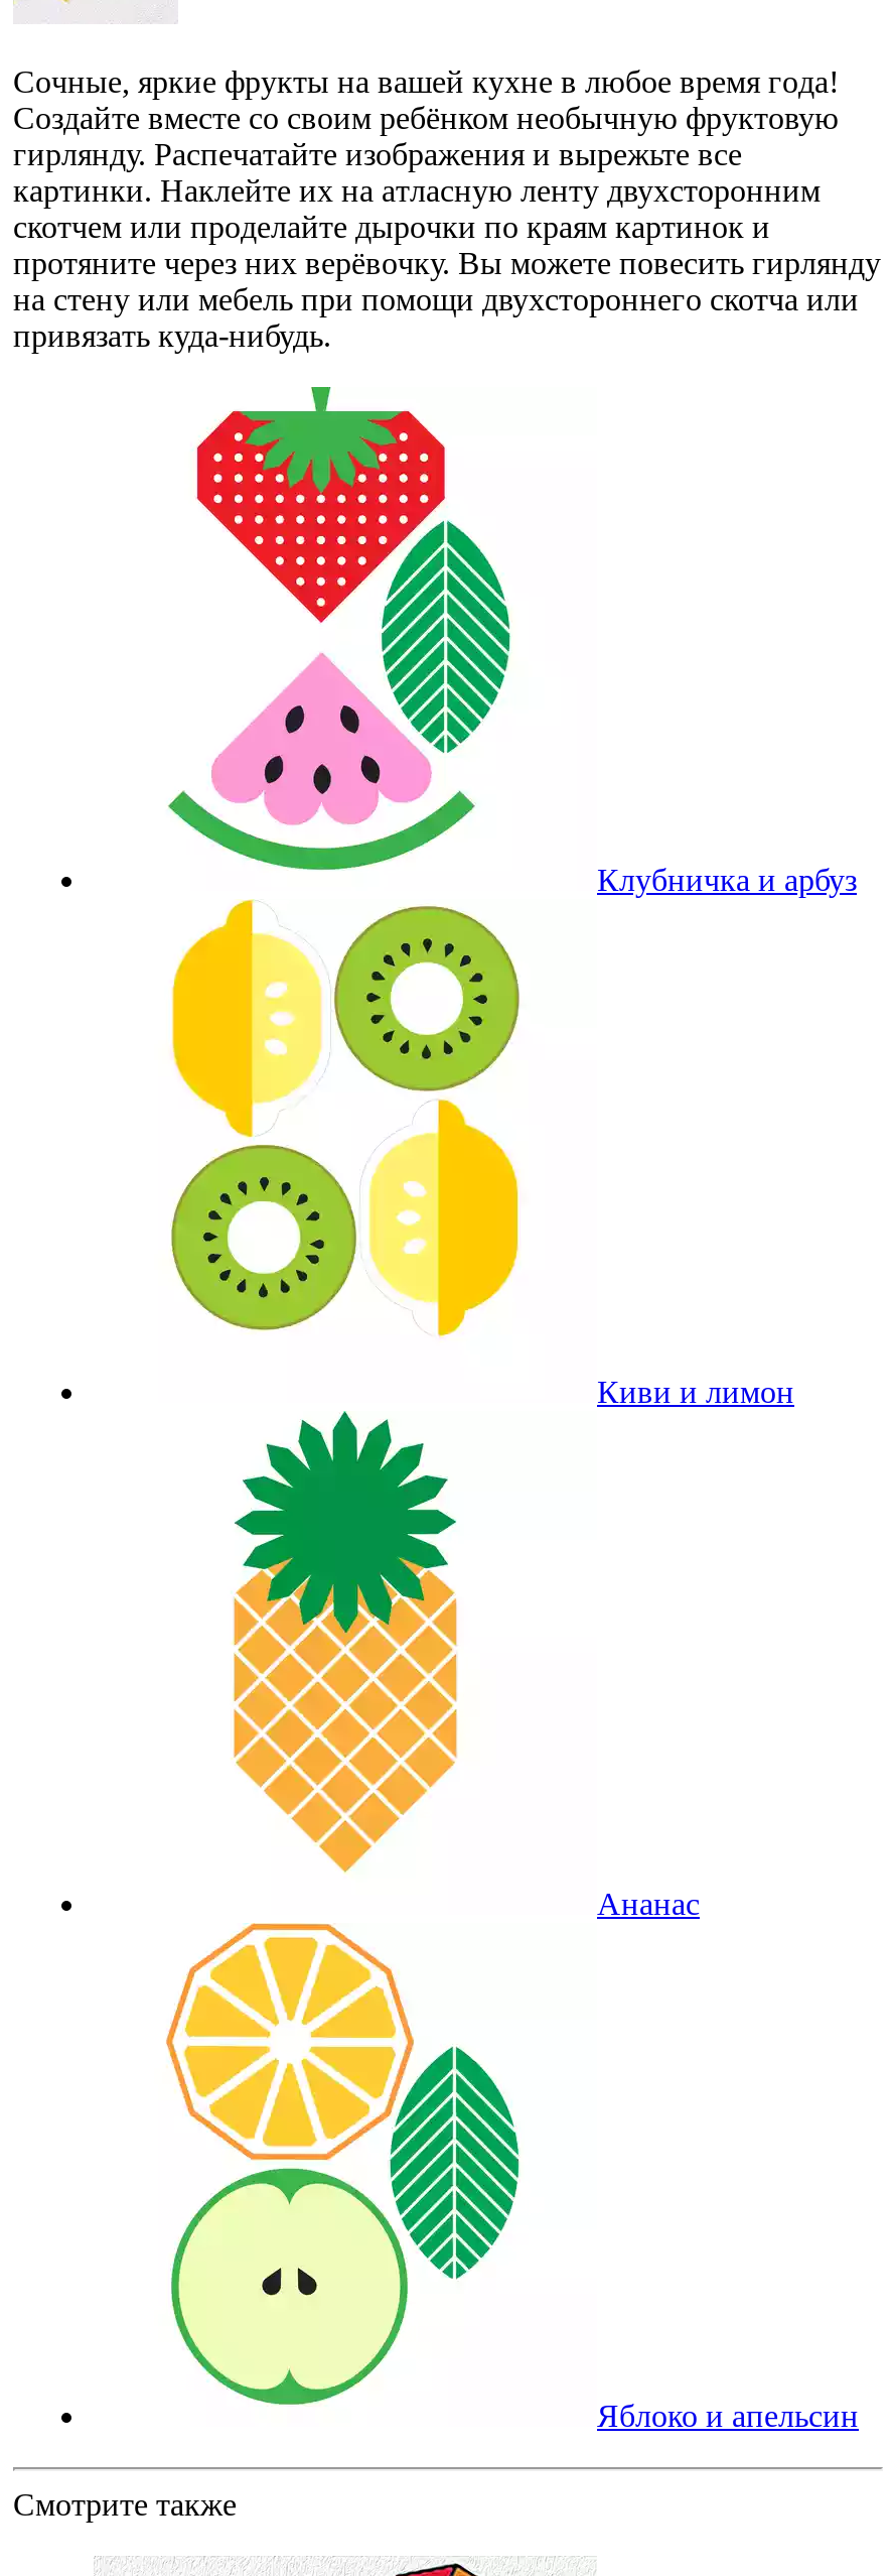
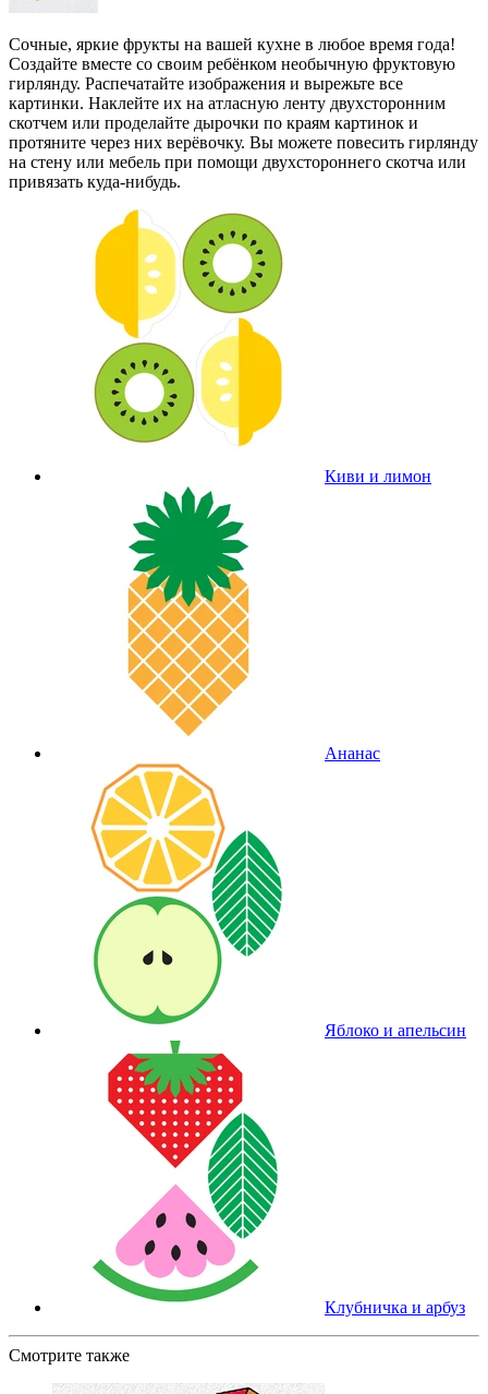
moved down: [image]

moved down: Клубничка и арбуз

moved up: [image]

moved up: [image] | Киви и лимон | Ананас | Яблоко и апельсин
